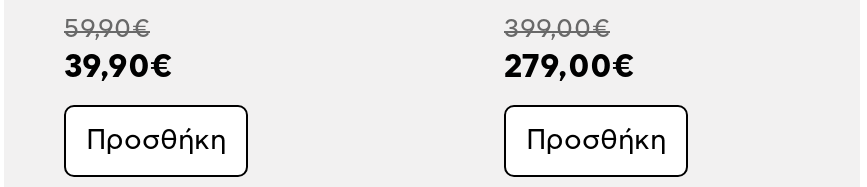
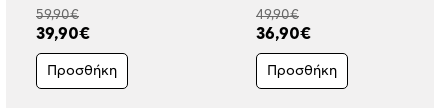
- 399,00€
- 279,00€
+ 49,90€
+ 36,90€
